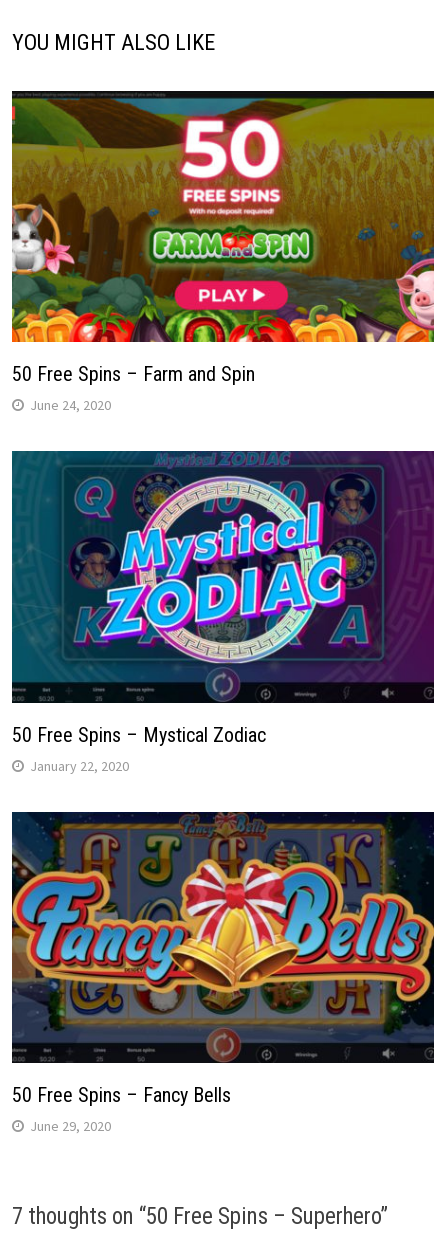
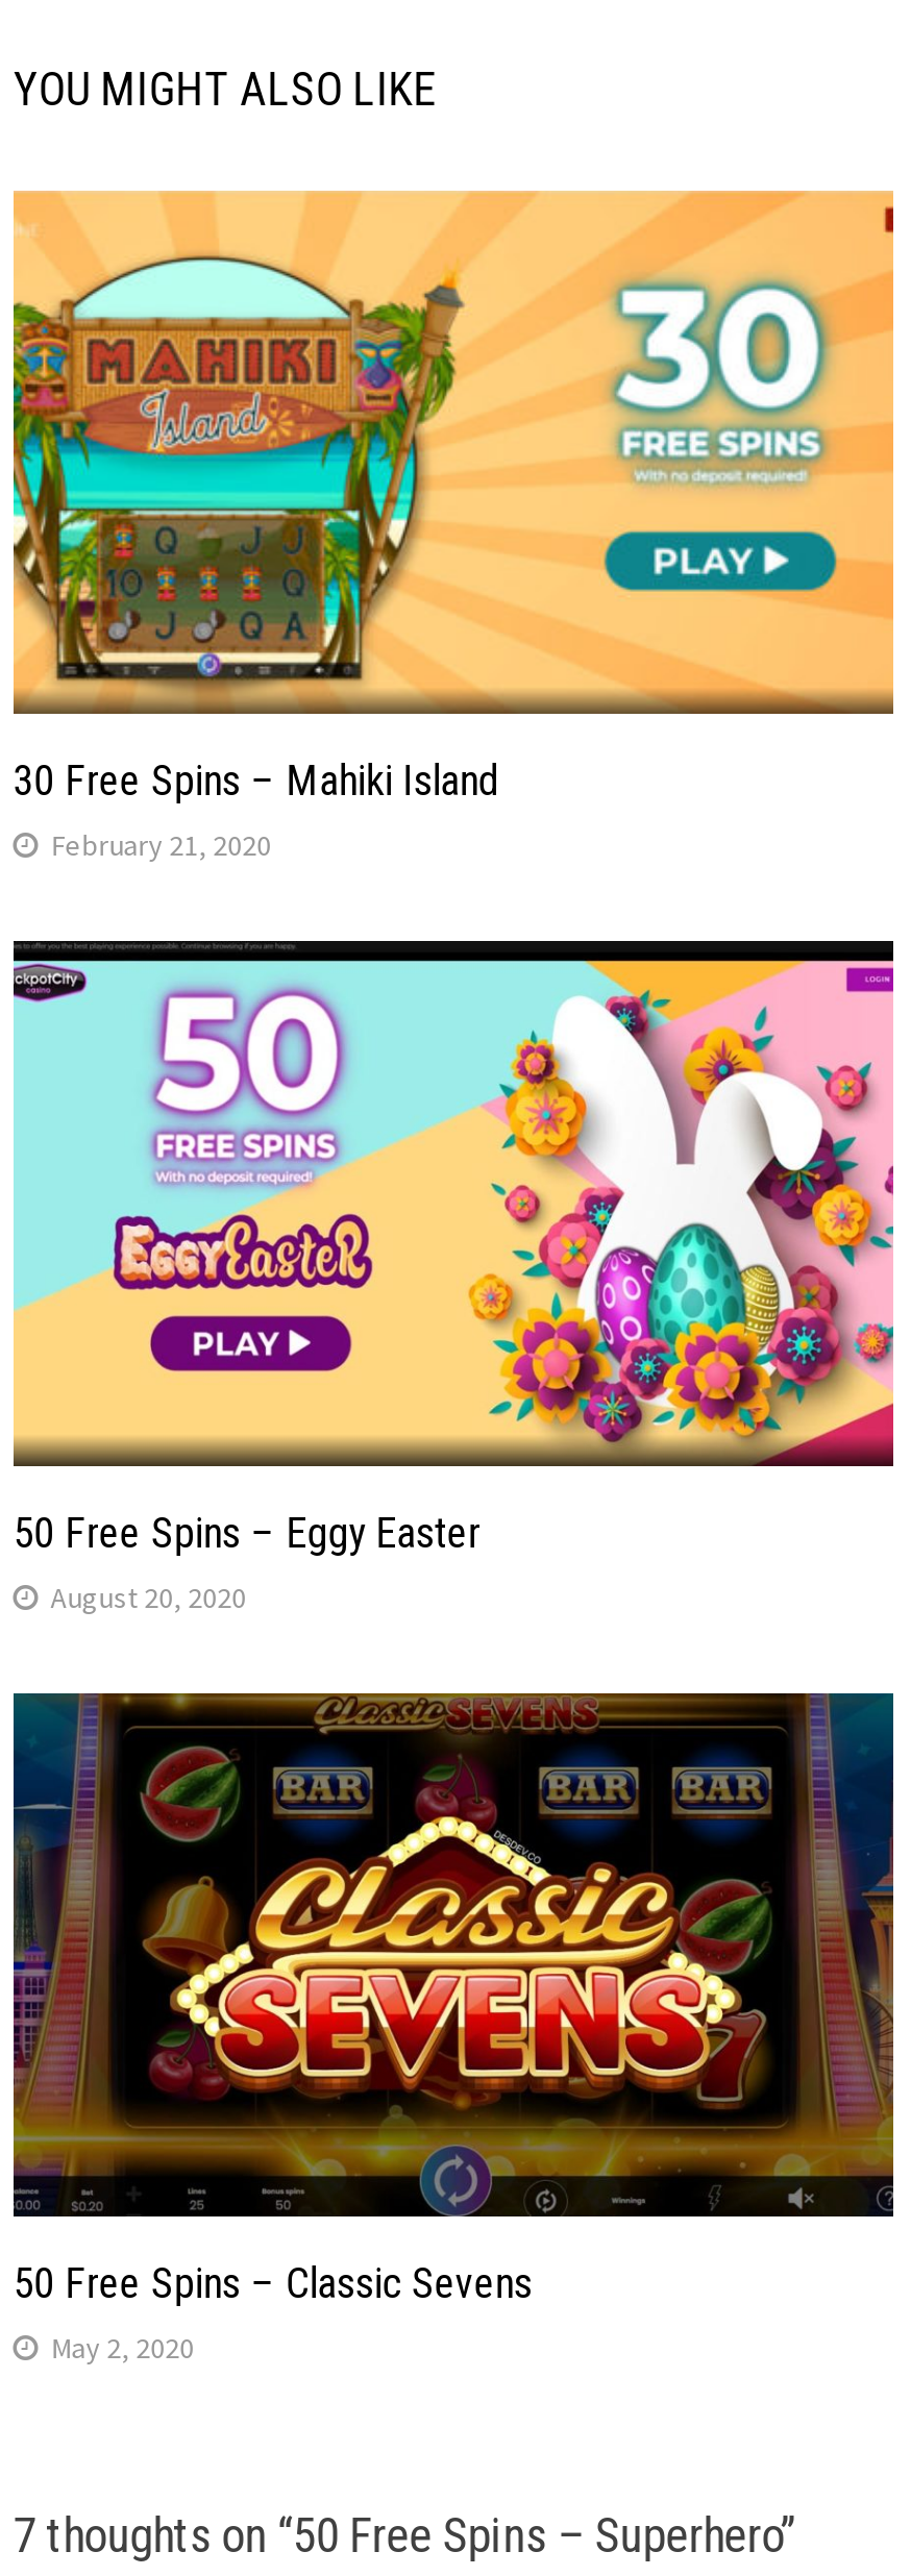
- [image]
- 50 Free Spins – Farm and Spin
- June 24, 2020
+ [image]
+ 30 Free Spins – Mahiki Island
+ February 21, 2020

- [image]
- 50 Free Spins – Mystical Zodiac
- January 22, 2020
+ [image]
+ 50 Free Spins – Eggy Easter
+ August 20, 2020

- [image]
- 50 Free Spins – Fancy Bells
- June 29, 2020
+ [image]
+ 50 Free Spins – Classic Sevens
+ May 2, 2020
